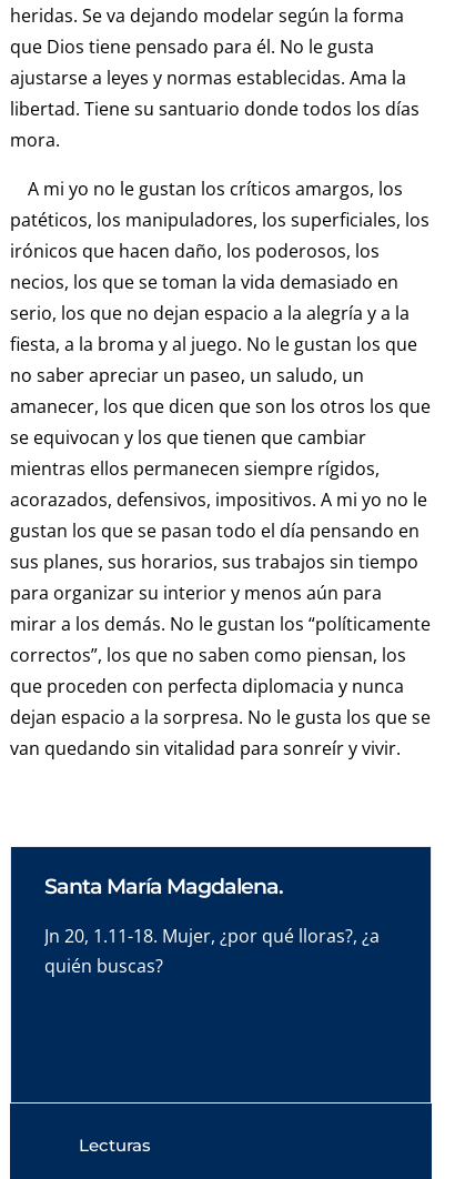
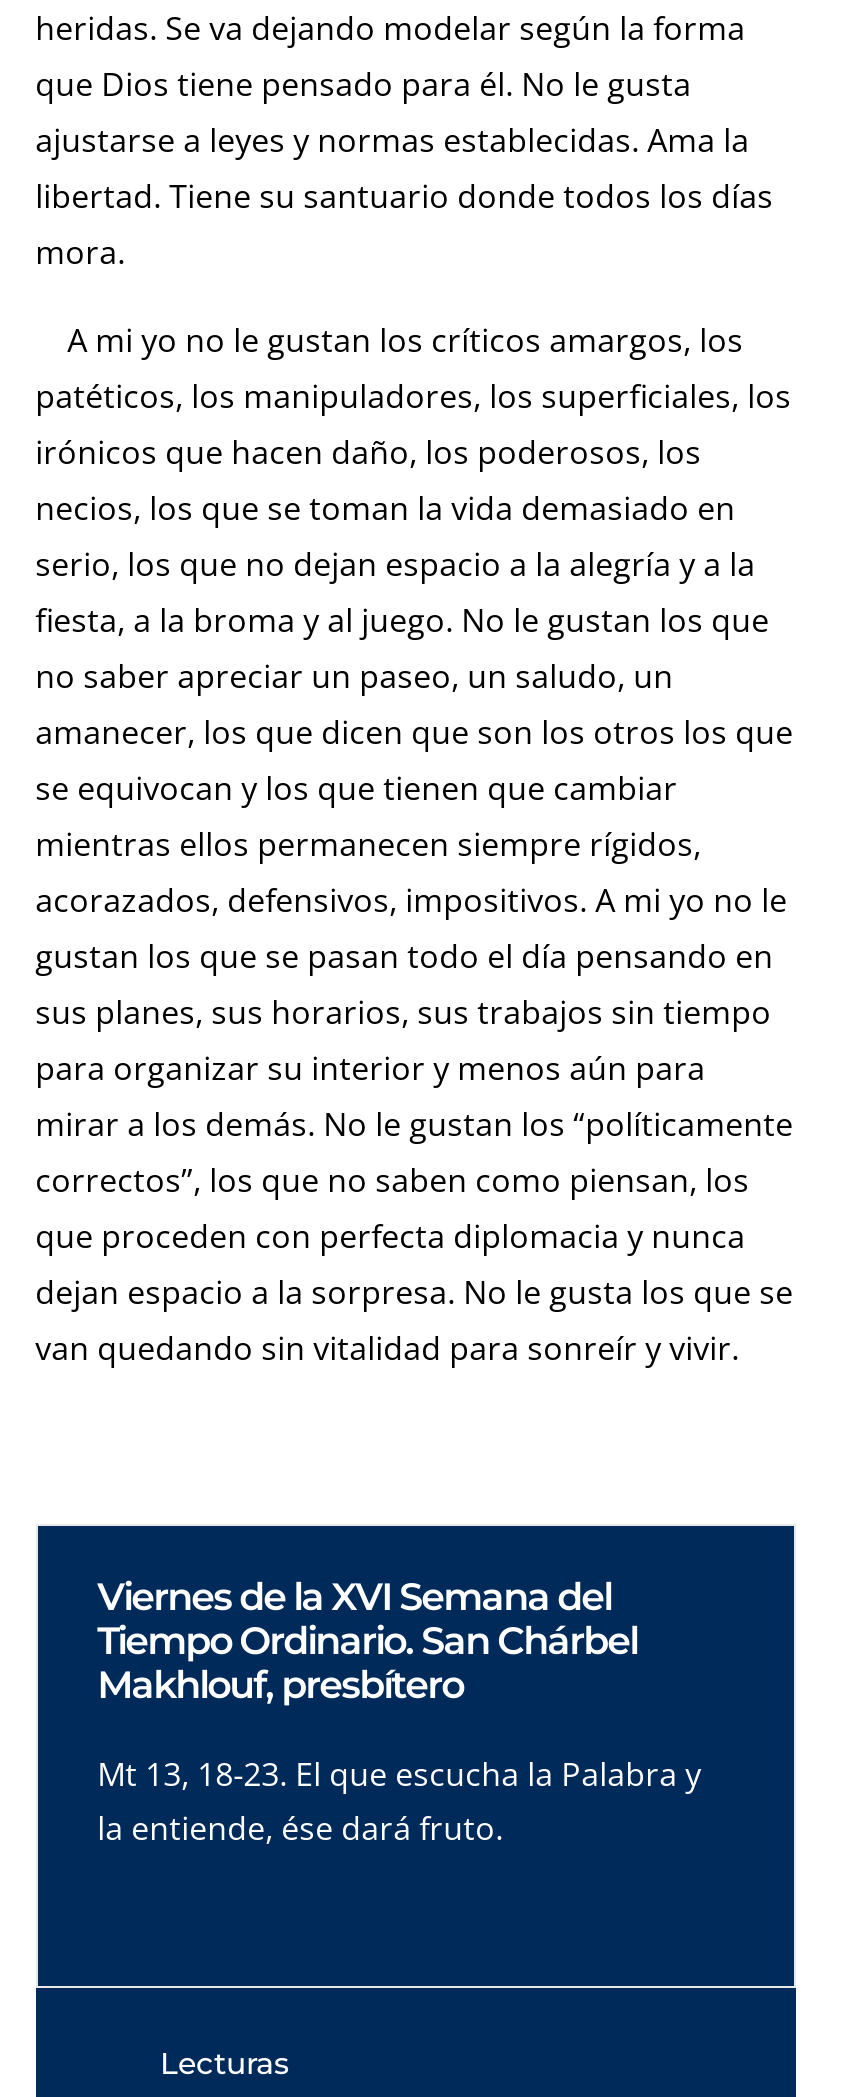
- Santa María Magdalena.
+ Viernes de la XVI Semana del
+ Tiempo Ordinario. San Chárbel
+ Makhlouf, presbítero

- Jn 20, 1.11-18. Mujer, ¿por qué lloras?, ¿a
- quién buscas?
+ Mt 13, 18-23. El que escucha la Palabra y
+ la entiende, ése dará fruto.
